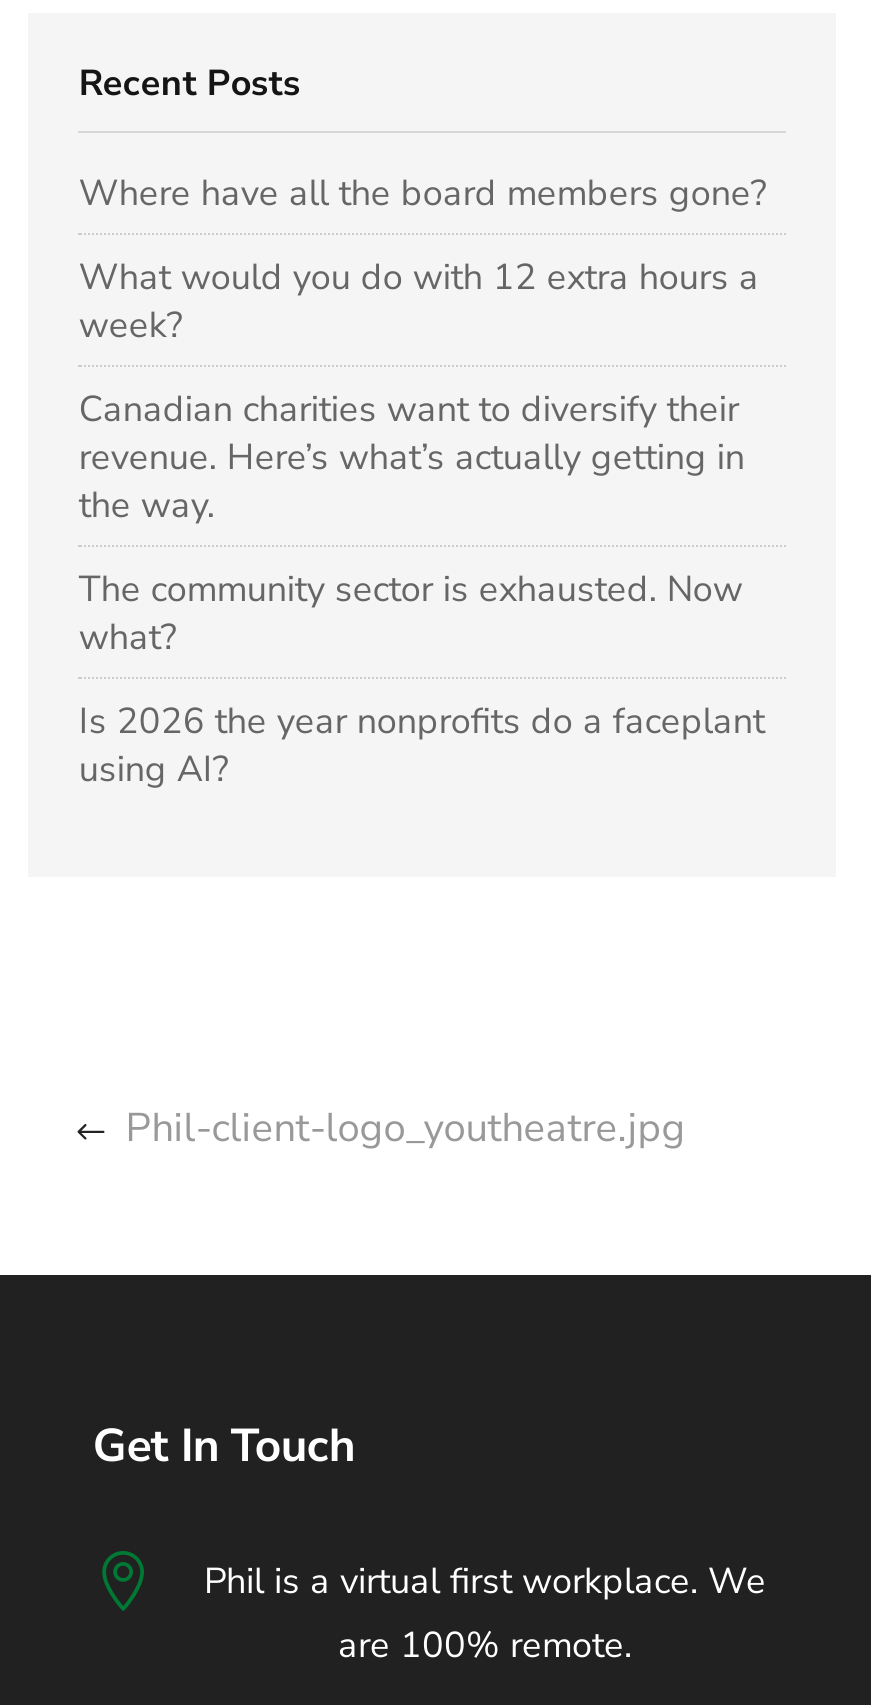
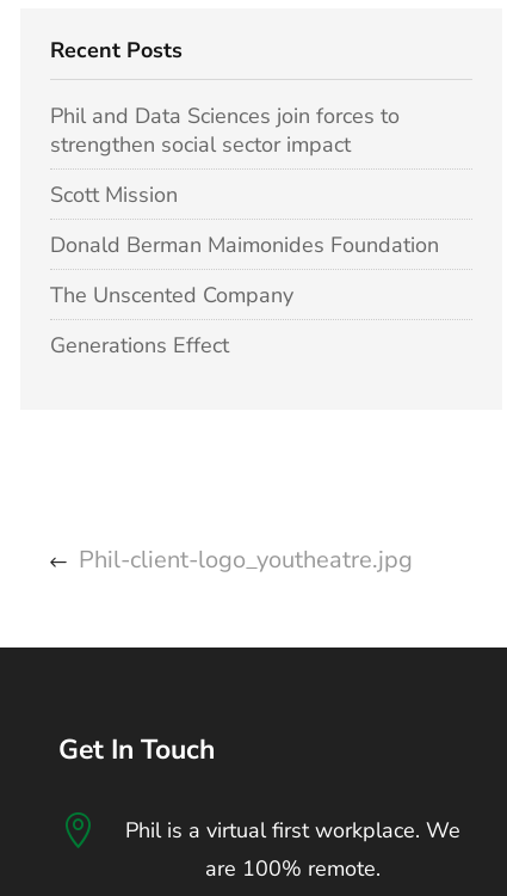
- Where have all the board members gone?
+ Phil and Data Sciences join forces to
+ strengthen social sector impact

- What would you do with 12 extra hours a
- week?
+ Scott Mission

- Canadian charities want to diversify their
- revenue. Here’s what’s actually getting in
- the way.
+ Donald Berman Maimonides Foundation

- The community sector is exhausted. Now
- what?
+ The Unscented Company

- Is 2026 the year nonprofits do a faceplant
- using AI?
+ Generations Effect
